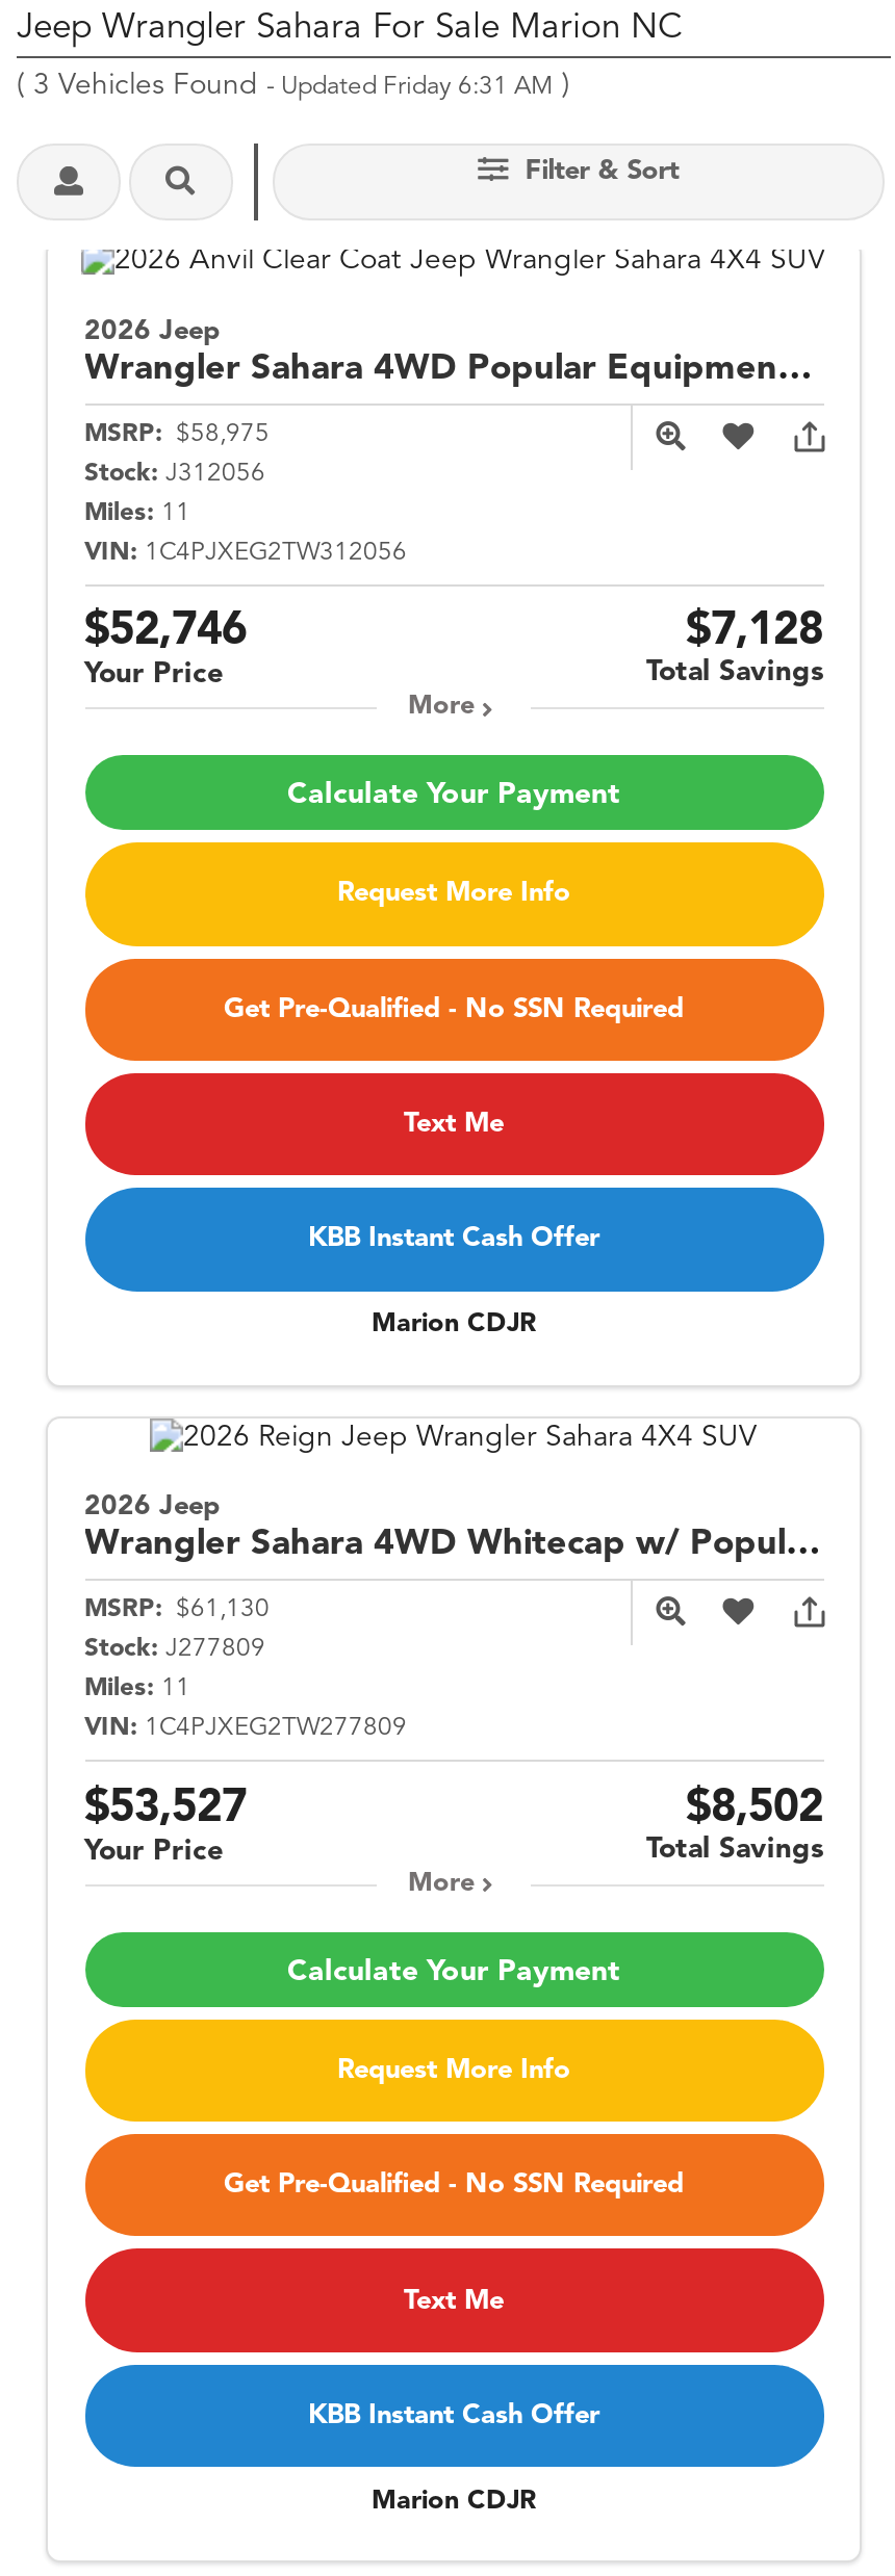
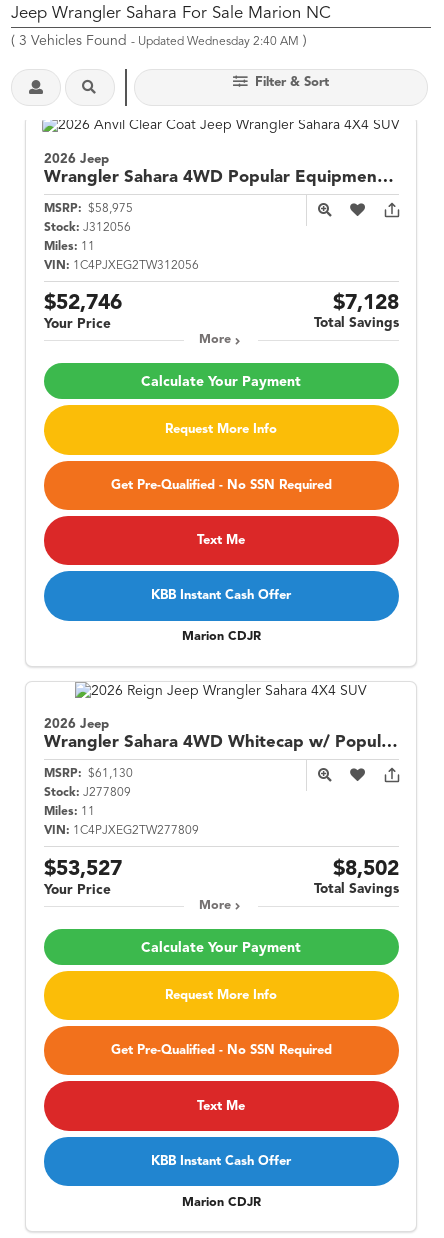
- (3 Vehicles Found - Updated Friday 6:31 AM)
+ (3 Vehicles Found - Updated Wednesday 2:40 AM)
